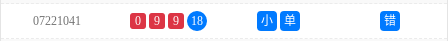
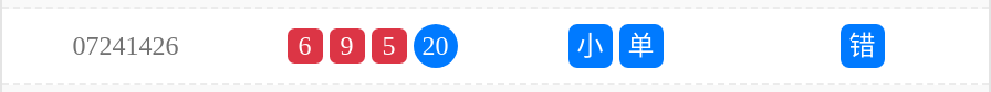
- 07221041
+ 07241426

- 0
+ 6

- 9
+ 5

- 18
+ 20
